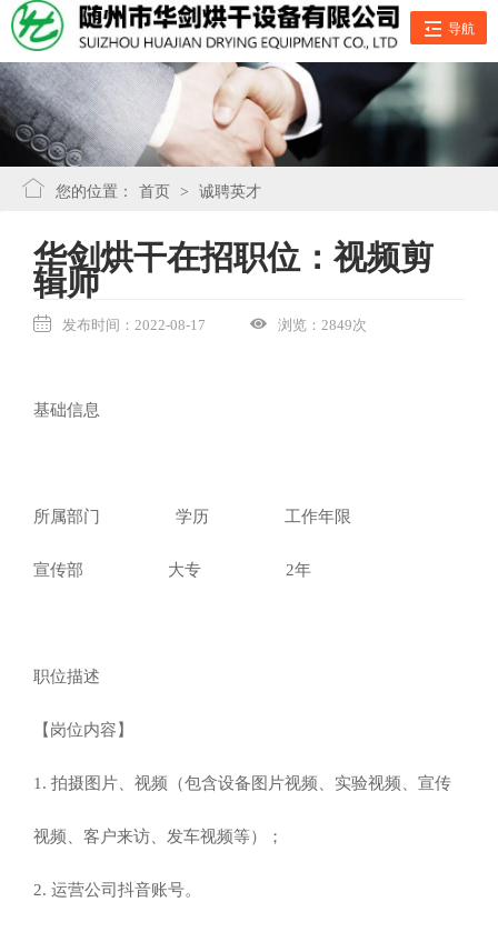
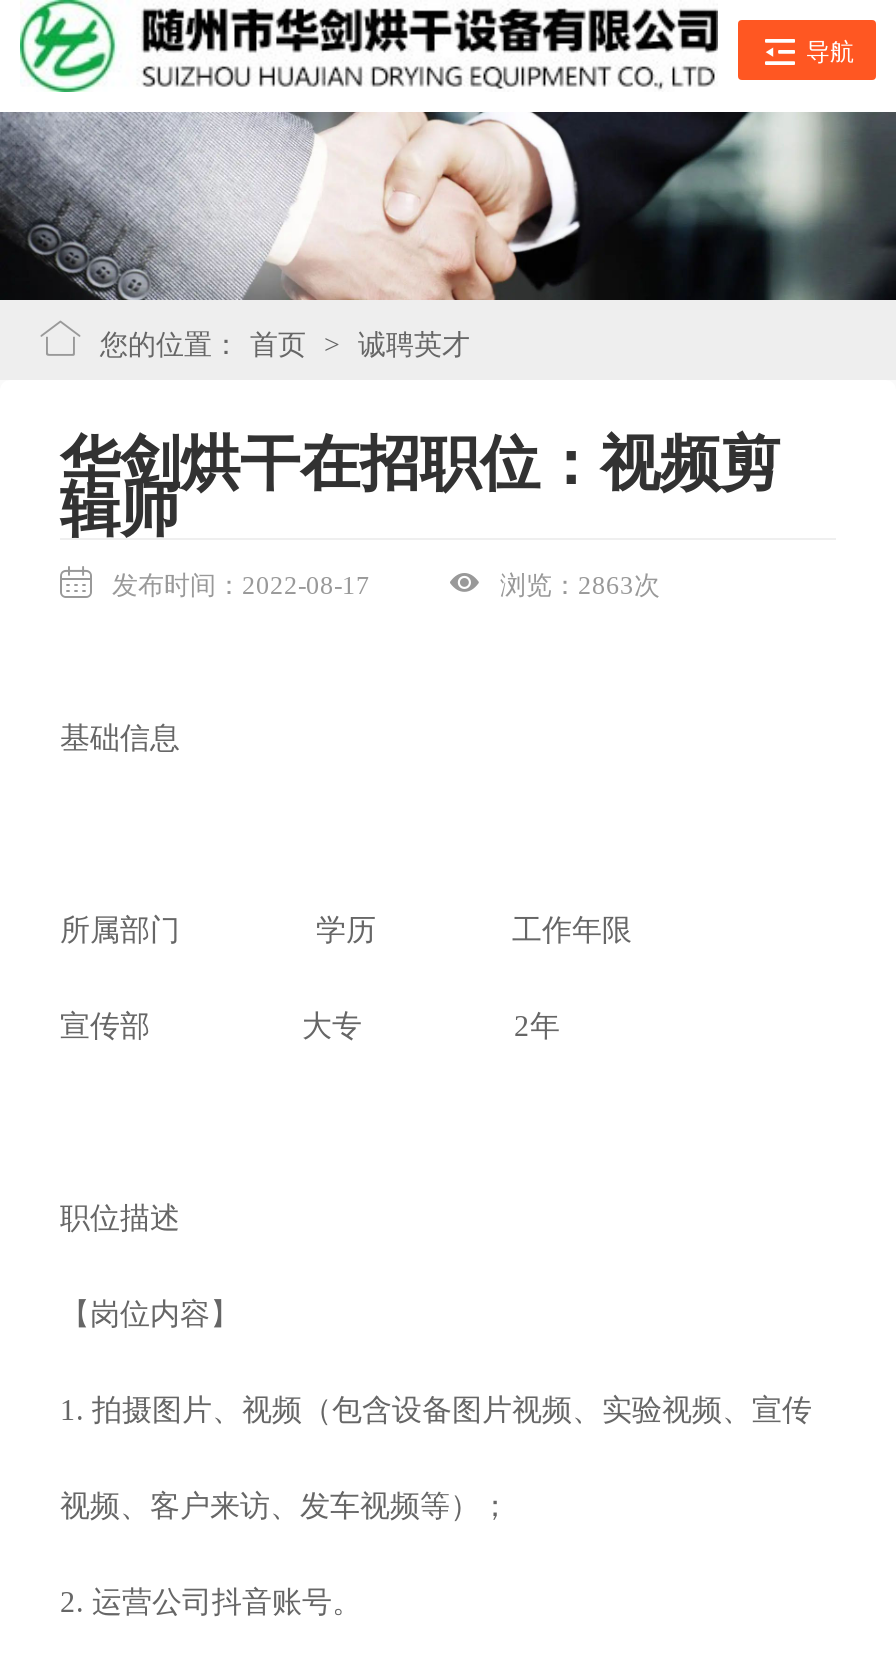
- 发布时间：2022-08-17 浏览：2849次
+ 发布时间：2022-08-17 浏览：2863次
